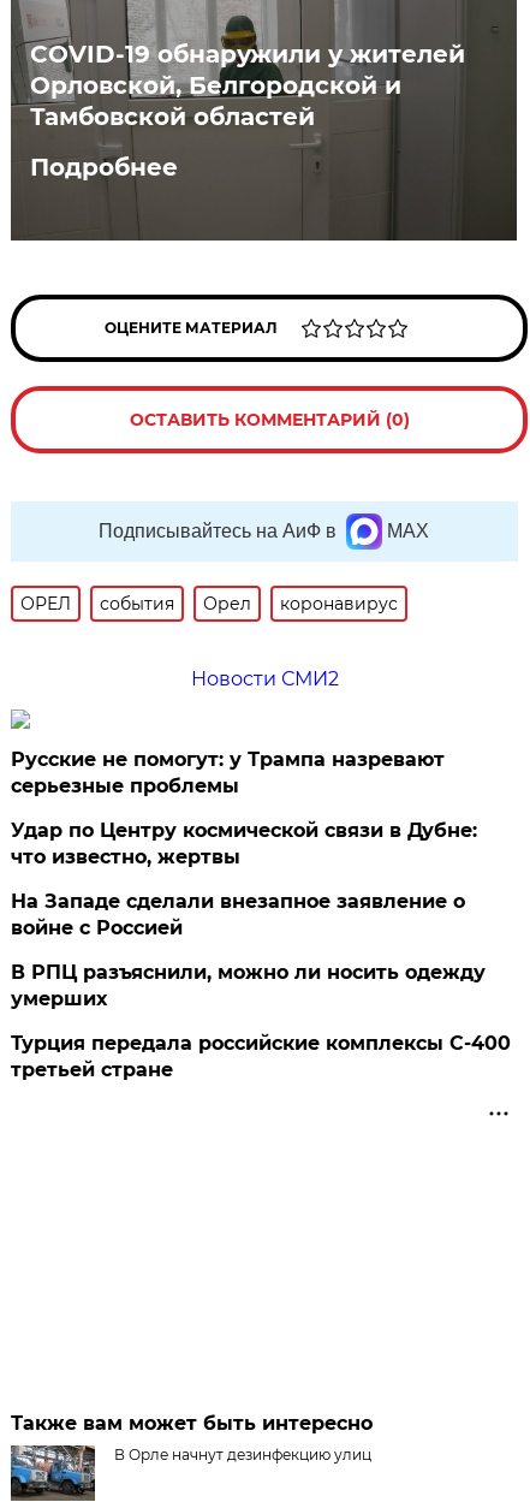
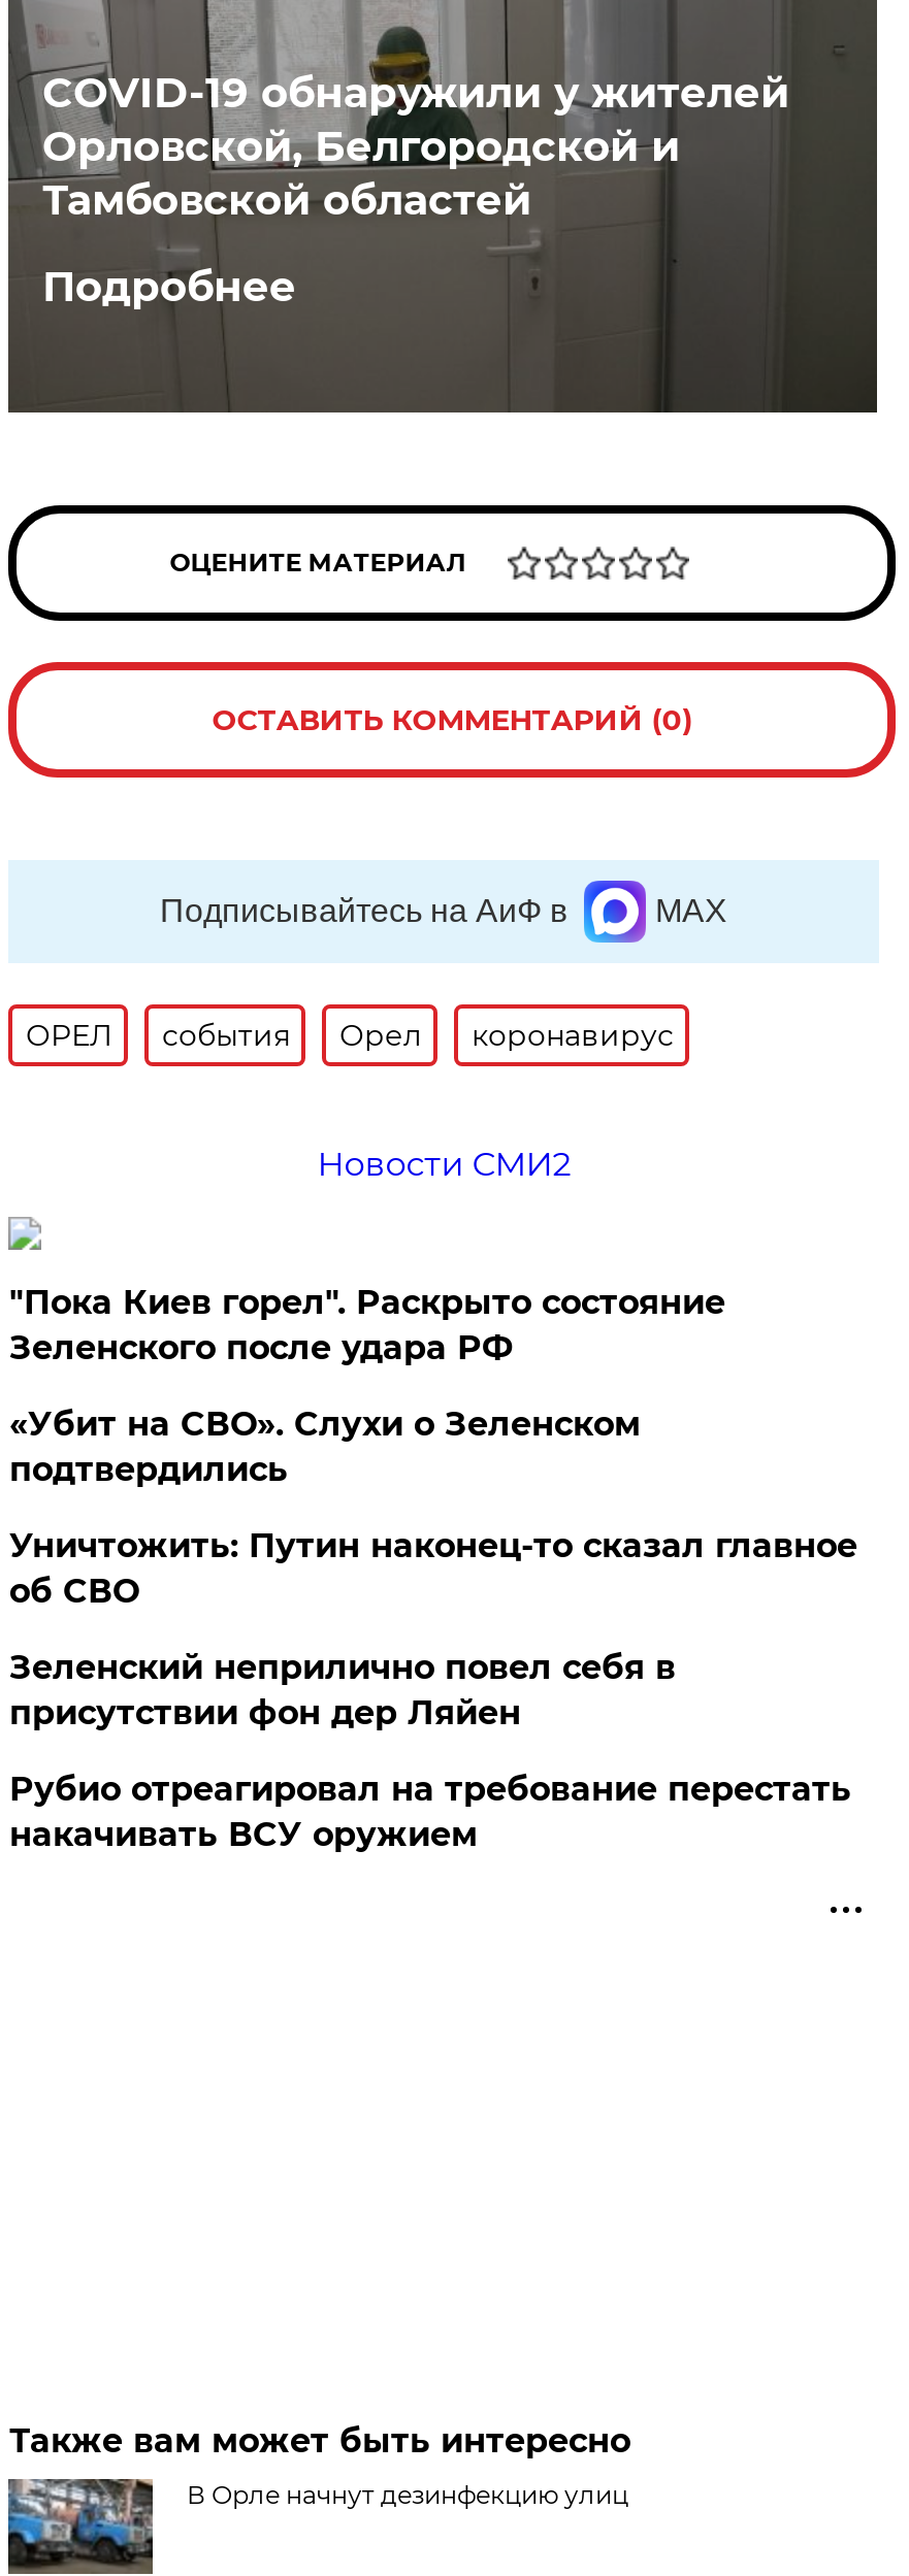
- Русские не помогут: у Трампа назревают
- серьезные проблемы
+ "Пока Киев горел". Раскрыто состояние
+ Зеленского после удара РФ

- Удар по Центру космической связи в Дубне:
- что известно, жертвы
+ «Убит на СВО». Слухи о Зеленском
+ подтвердились

- На Западе сделали внезапное заявление о
- войне с Россией
+ Уничтожить: Путин наконец-то сказал главное
+ об СВО

- В РПЦ разъяснили, можно ли носить одежду
- умерших
+ Зеленский неприлично повел cебя в
+ присутствии фон дер Ляйен

- Турция передала российские комплексы С-400
- третьей стране
+ Рубио отреагировал на требование перестать
+ накачивать ВСУ оружием
